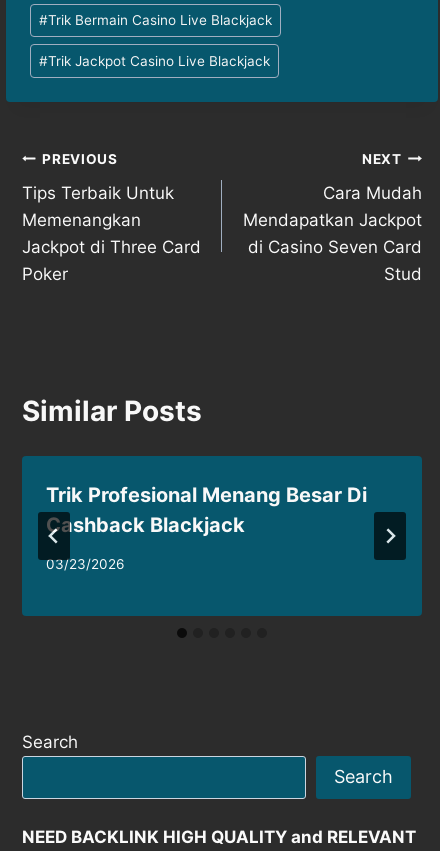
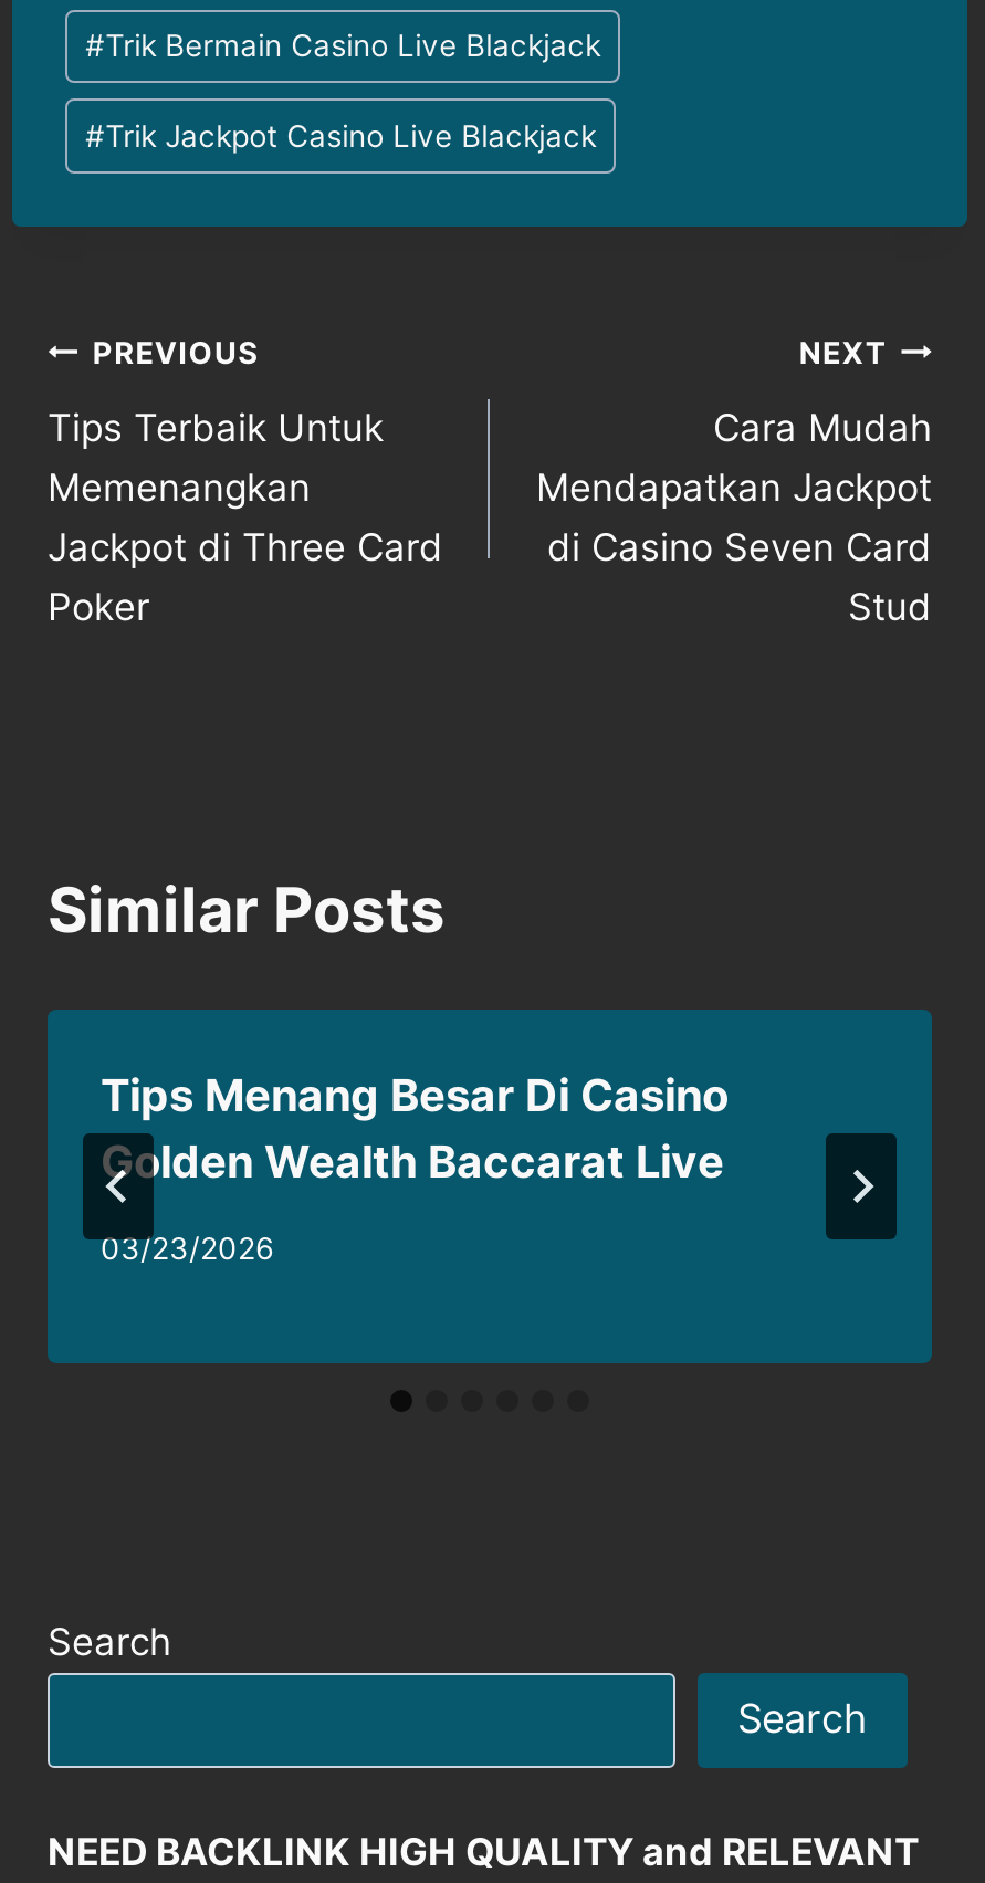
- Trik Profesional Menang Besar Di
- Cashback Blackjack
+ Tips Menang Besar Di Casino
+ Golden Wealth Baccarat Live
